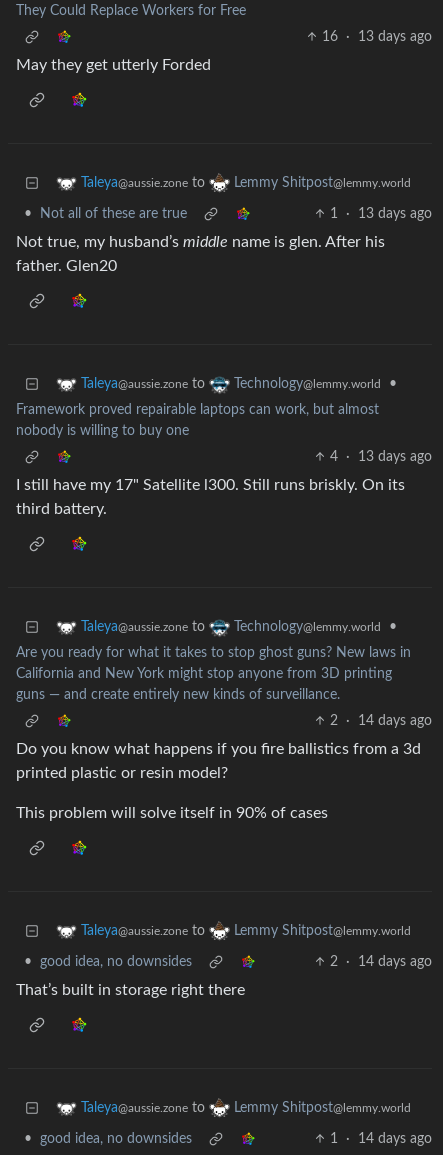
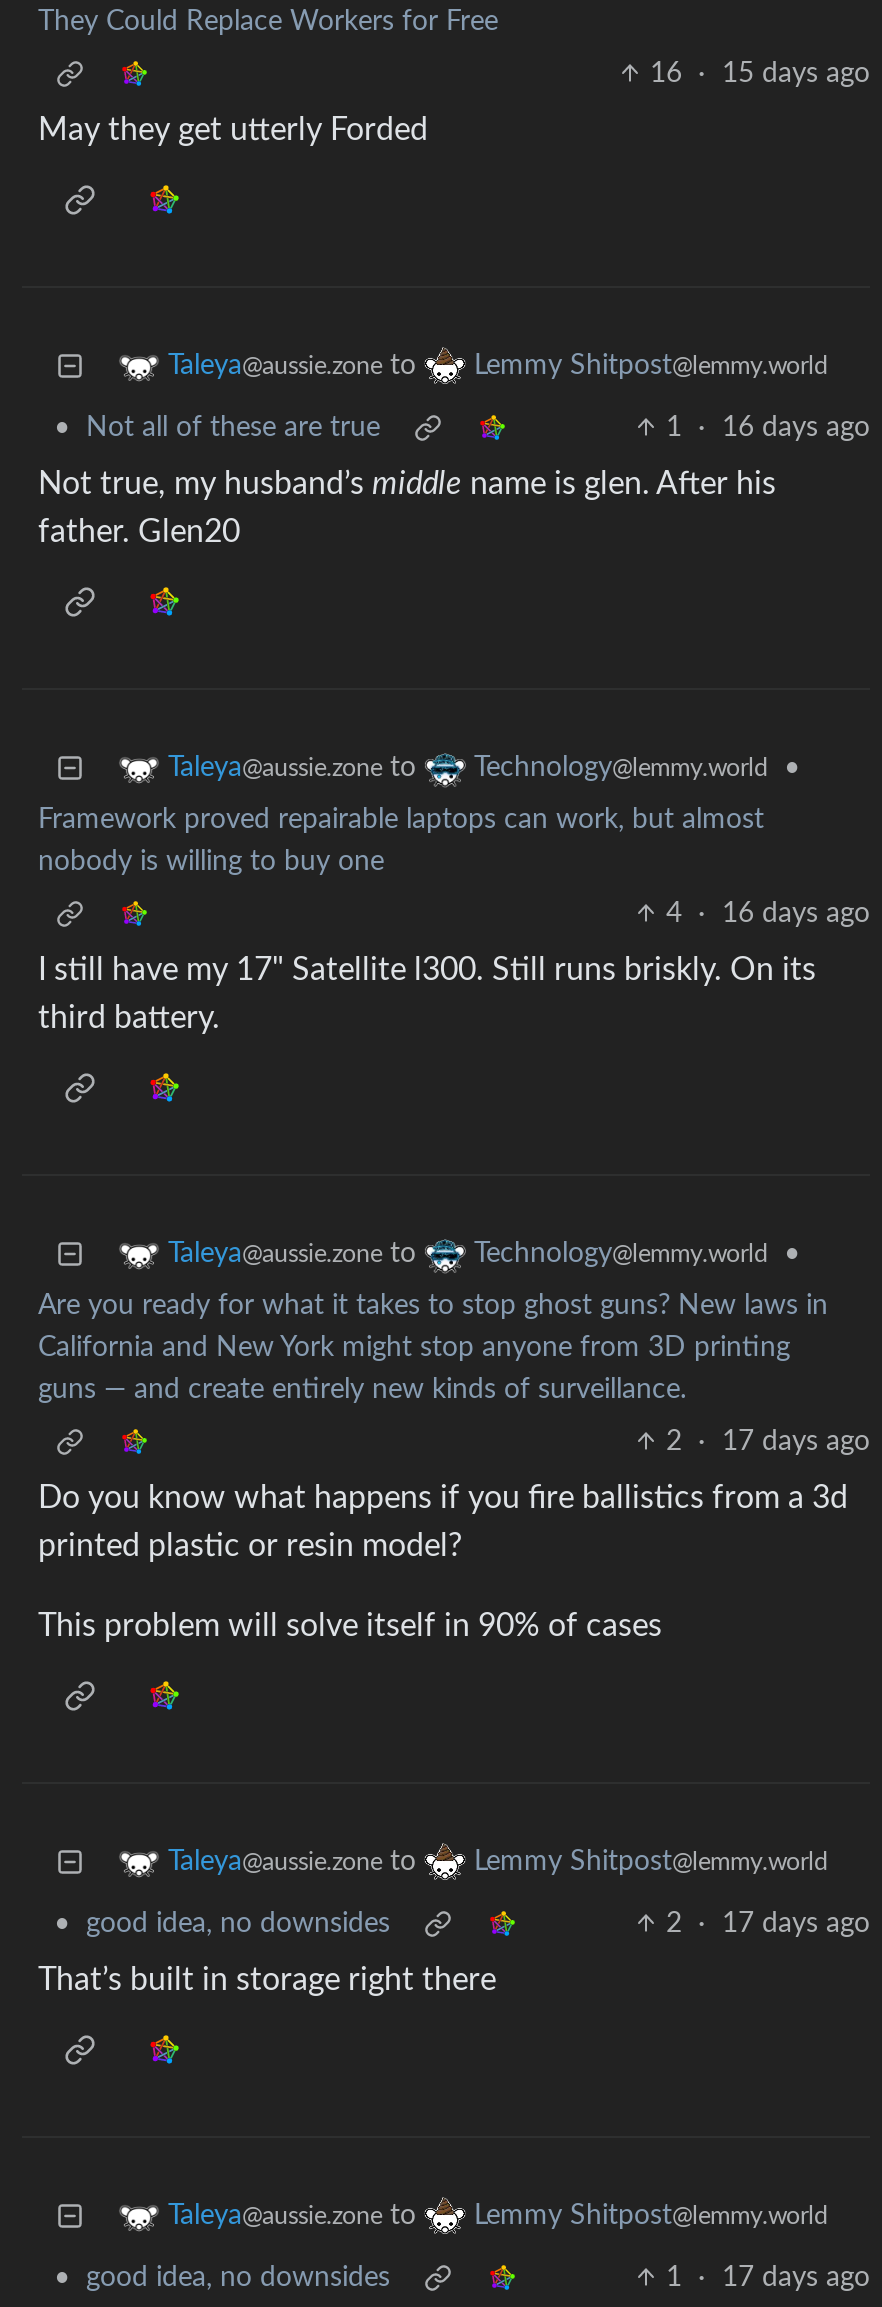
- 16 · 13 days ago
+ 16 · 15 days ago

- 1 · 13 days ago
+ 1 · 16 days ago

- 4 · 13 days ago
+ 4 · 16 days ago

- 2 · 14 days ago
+ 2 · 17 days ago

- 2 · 14 days ago
+ 2 · 17 days ago

- 1 · 14 days ago
+ 1 · 17 days ago
